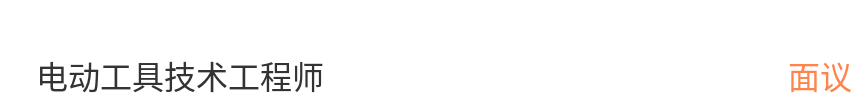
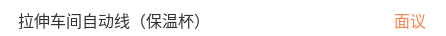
- 电动工具技术工程师
+ 拉伸车间自动线（保温杯）
